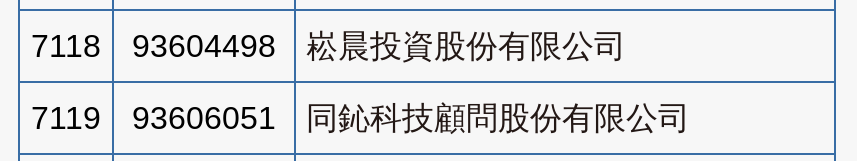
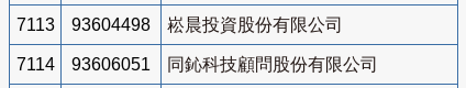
- 7118 93604498 崧晨投資股份有限公司
+ 7113 93604498 崧晨投資股份有限公司

- 7119 93606051 同鈊科技顧問股份有限公司
+ 7114 93606051 同鈊科技顧問股份有限公司
